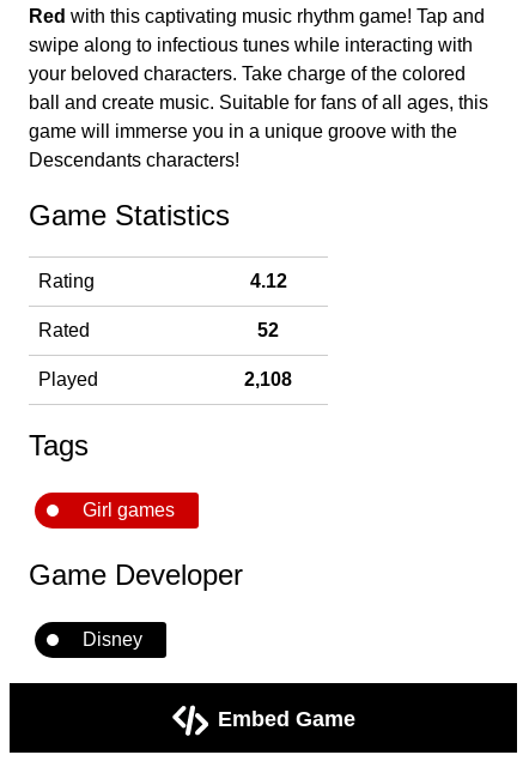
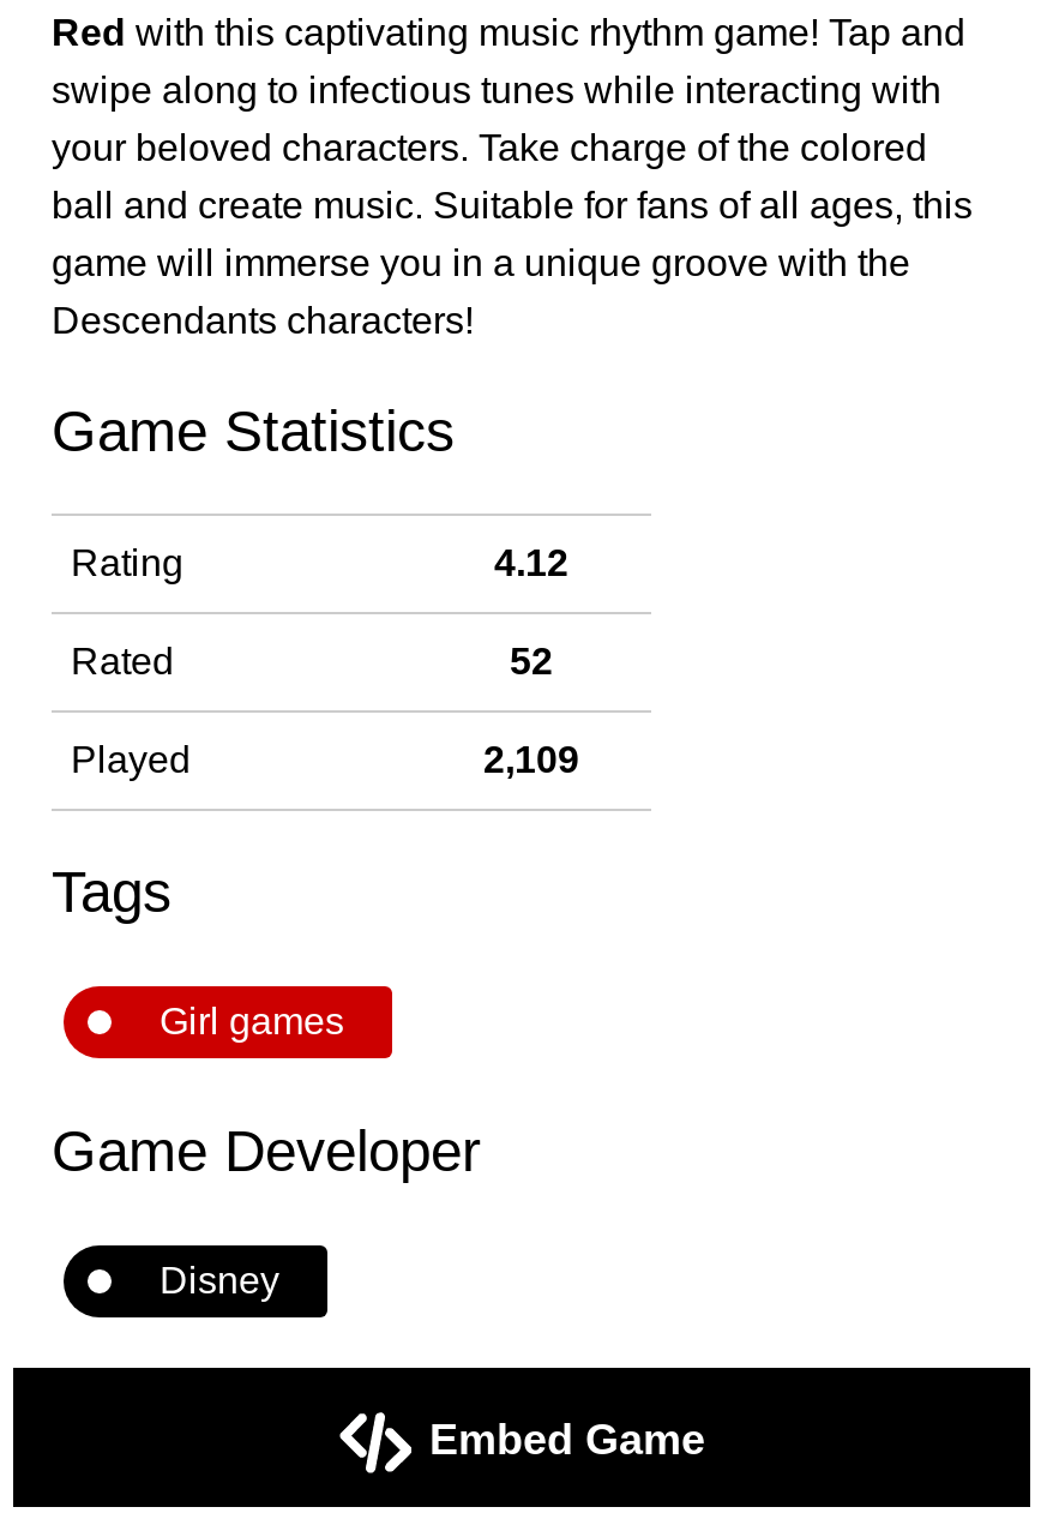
- 2,108
+ 2,109
